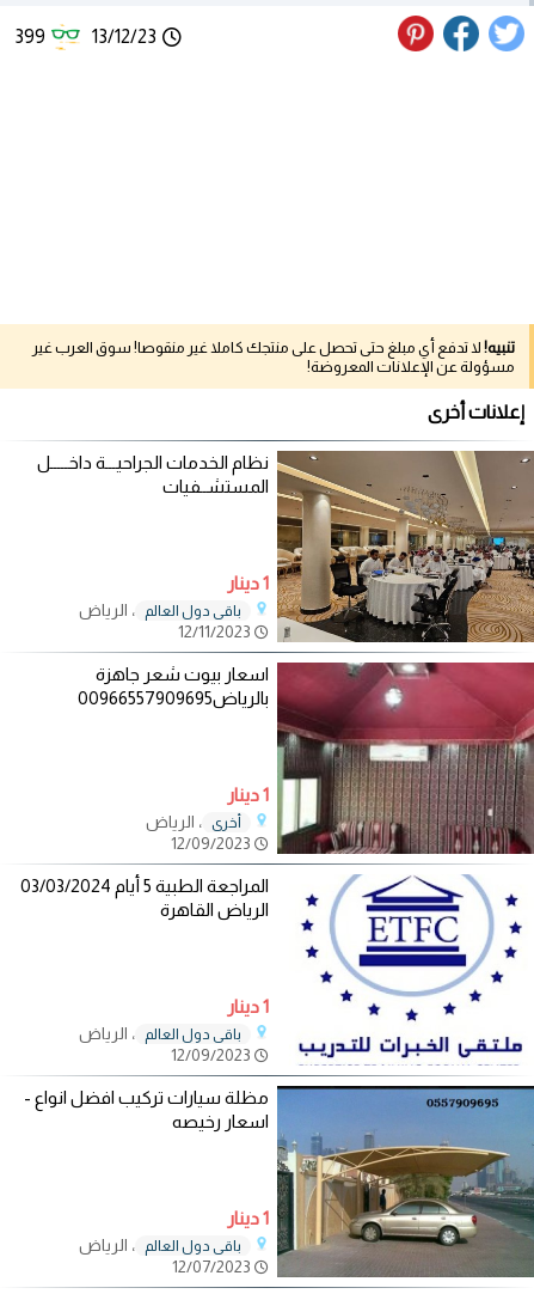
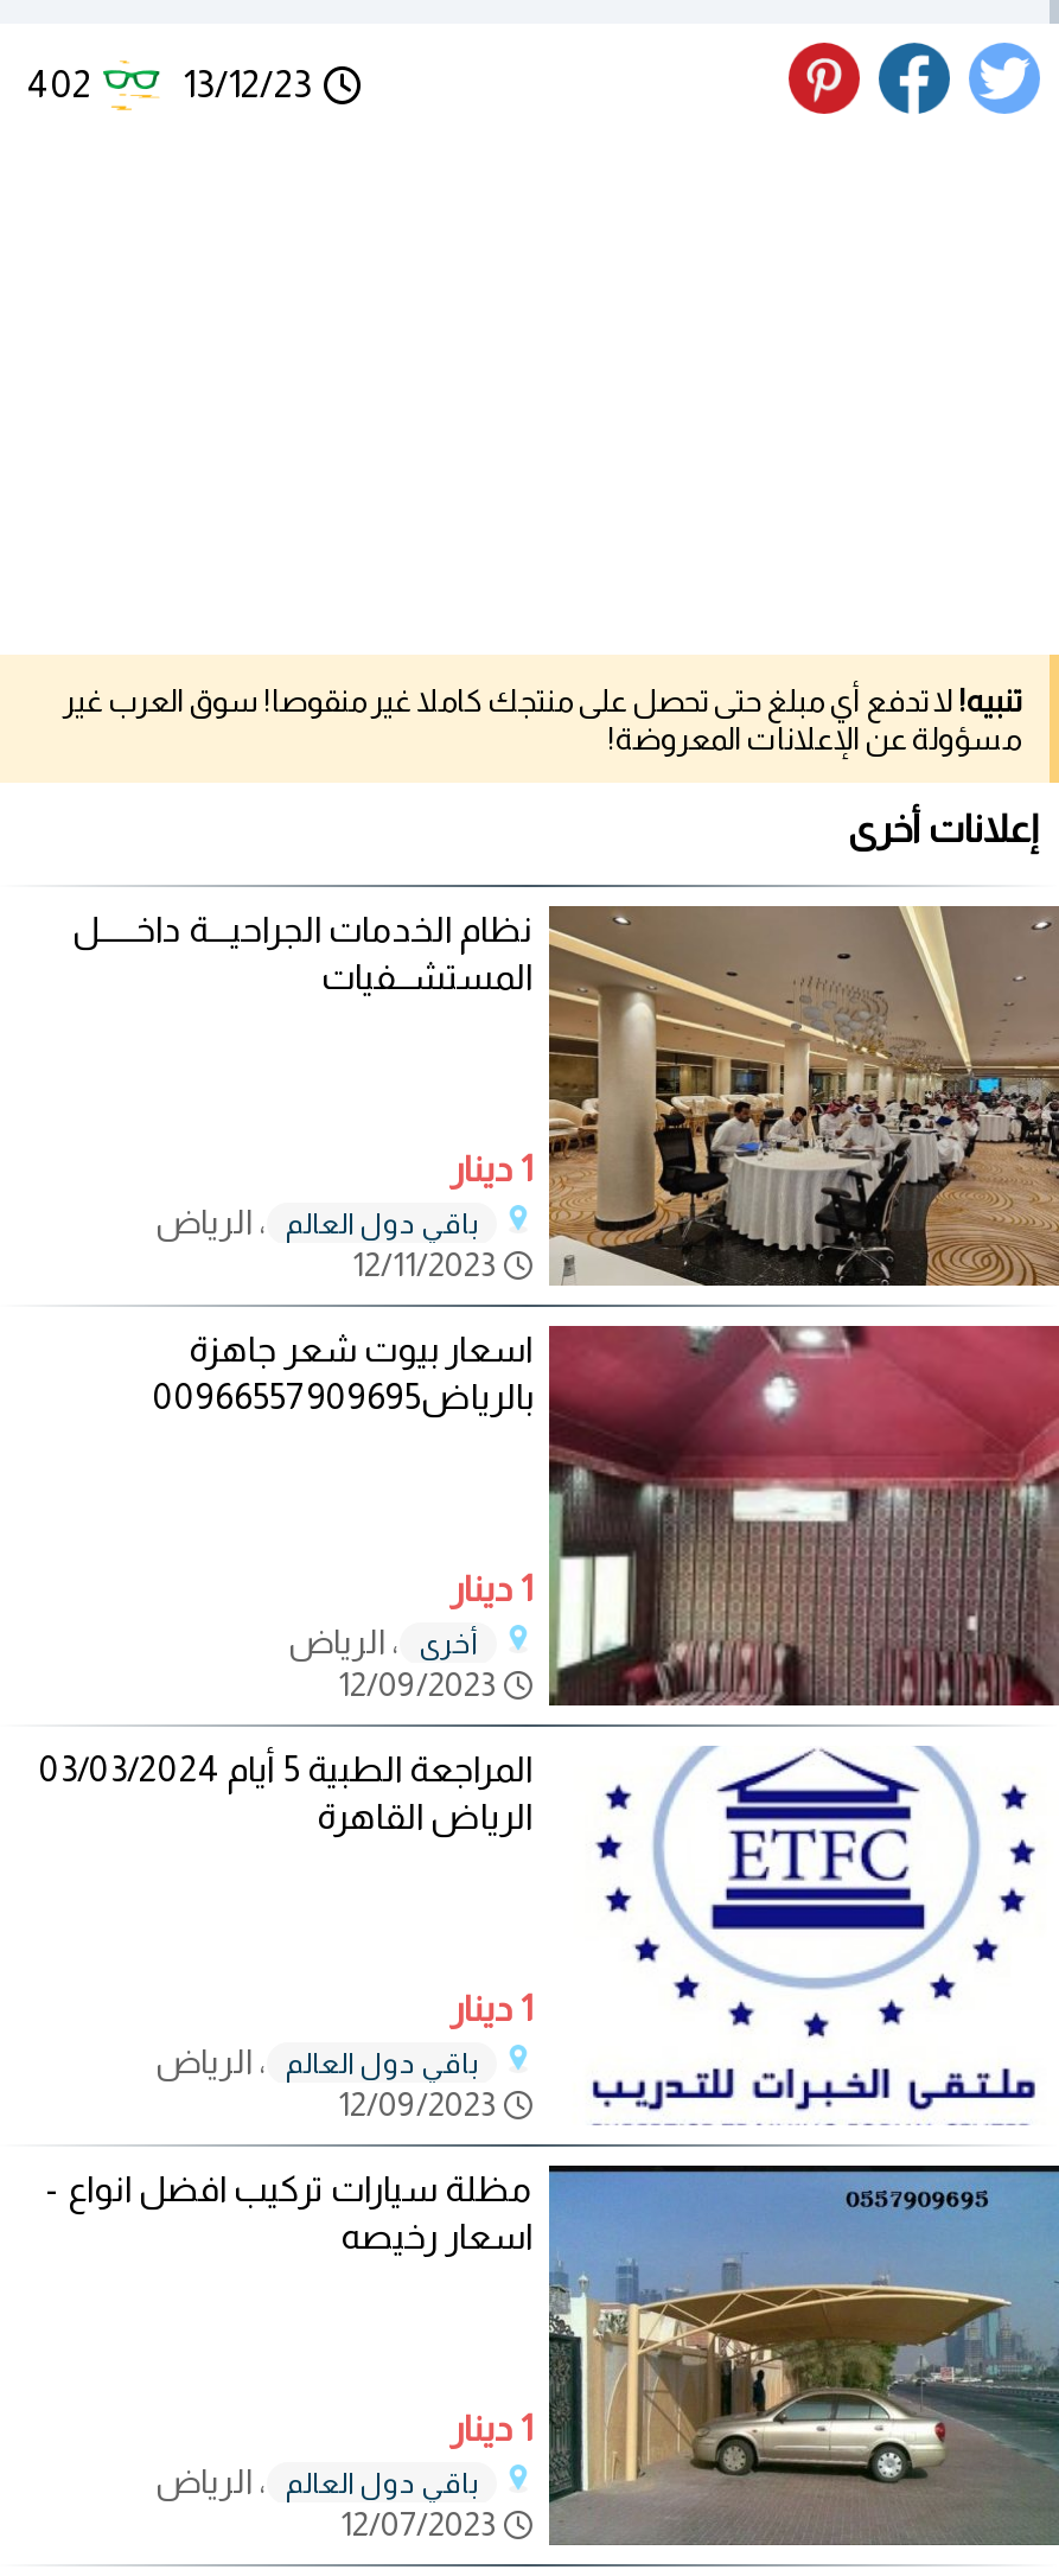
- 399
+ 402
